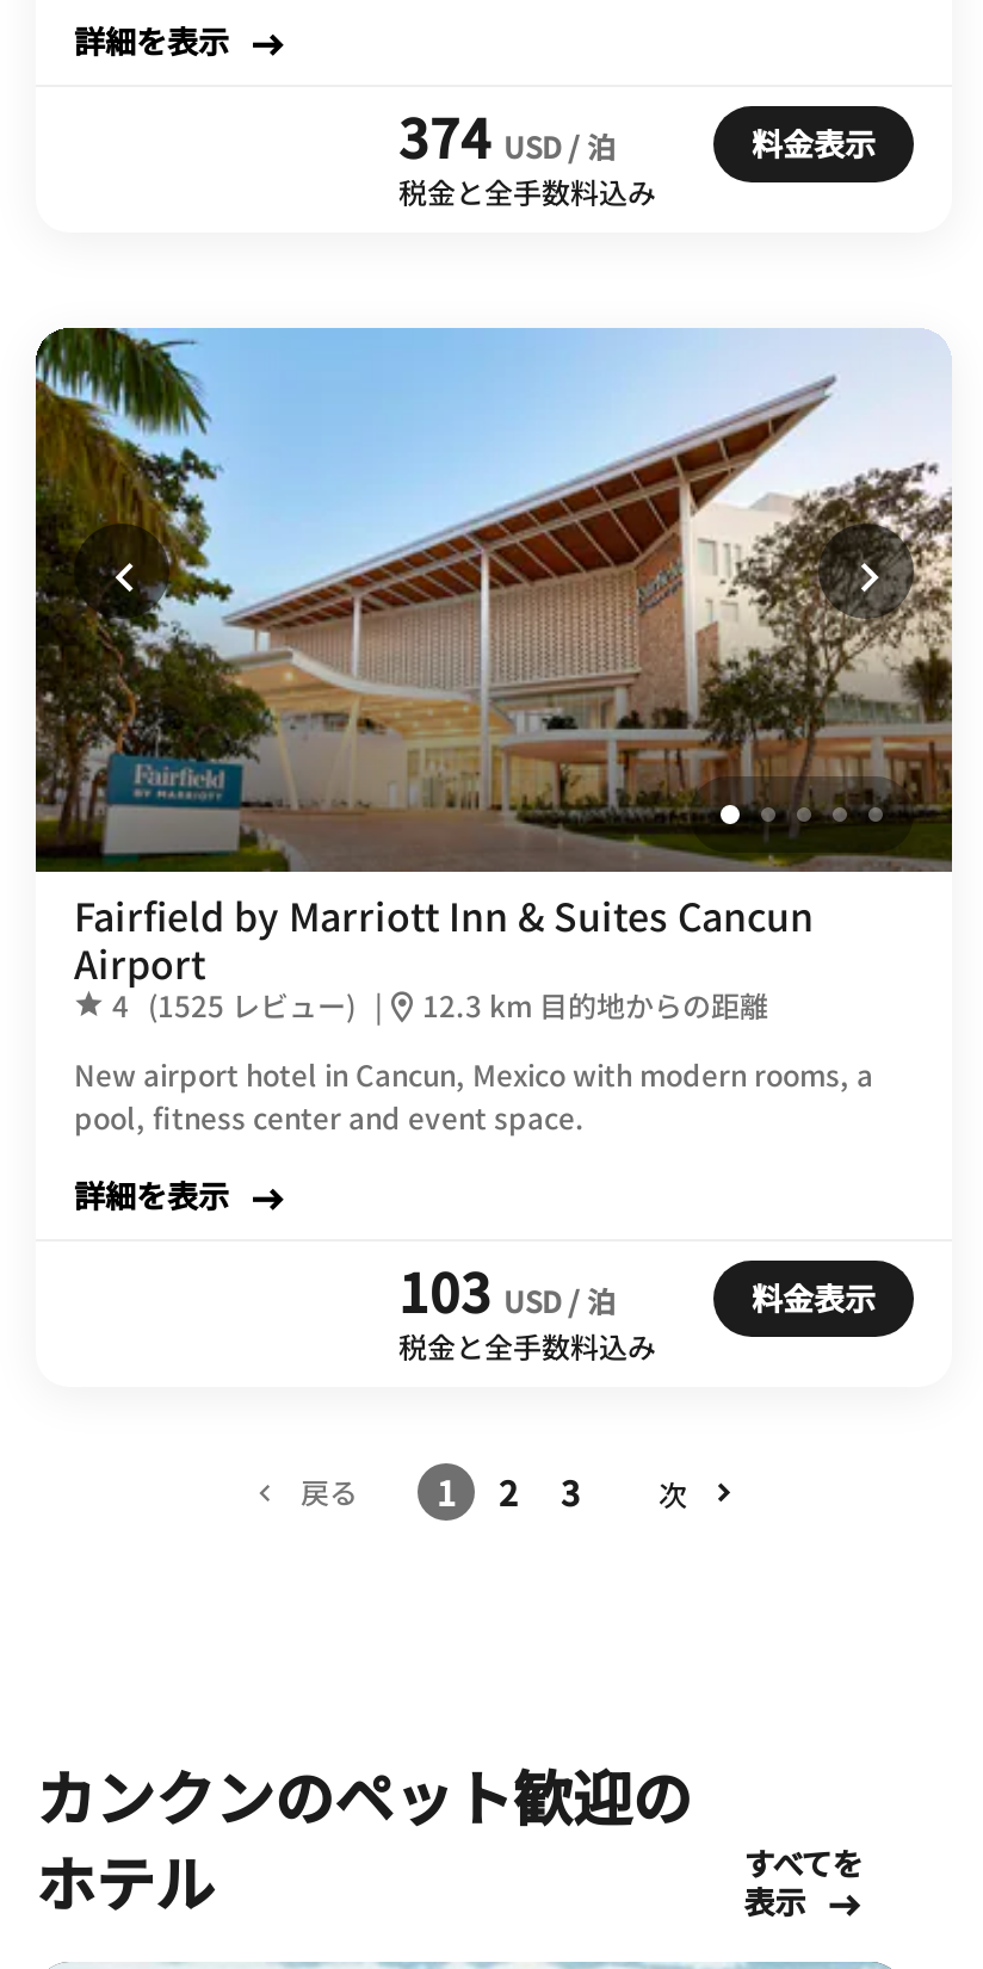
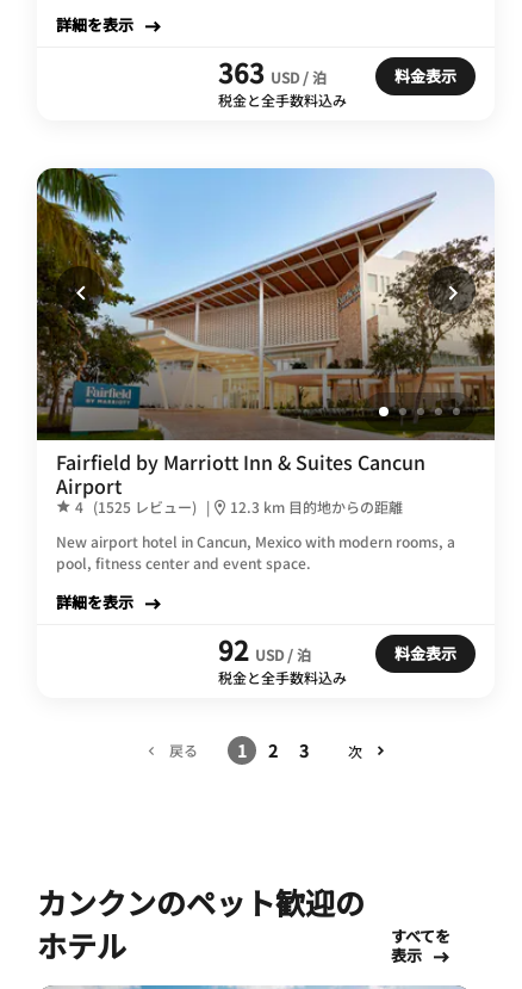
- 374 USD / 泊
+ 363 USD / 泊

- 103 USD / 泊
+ 92 USD / 泊
